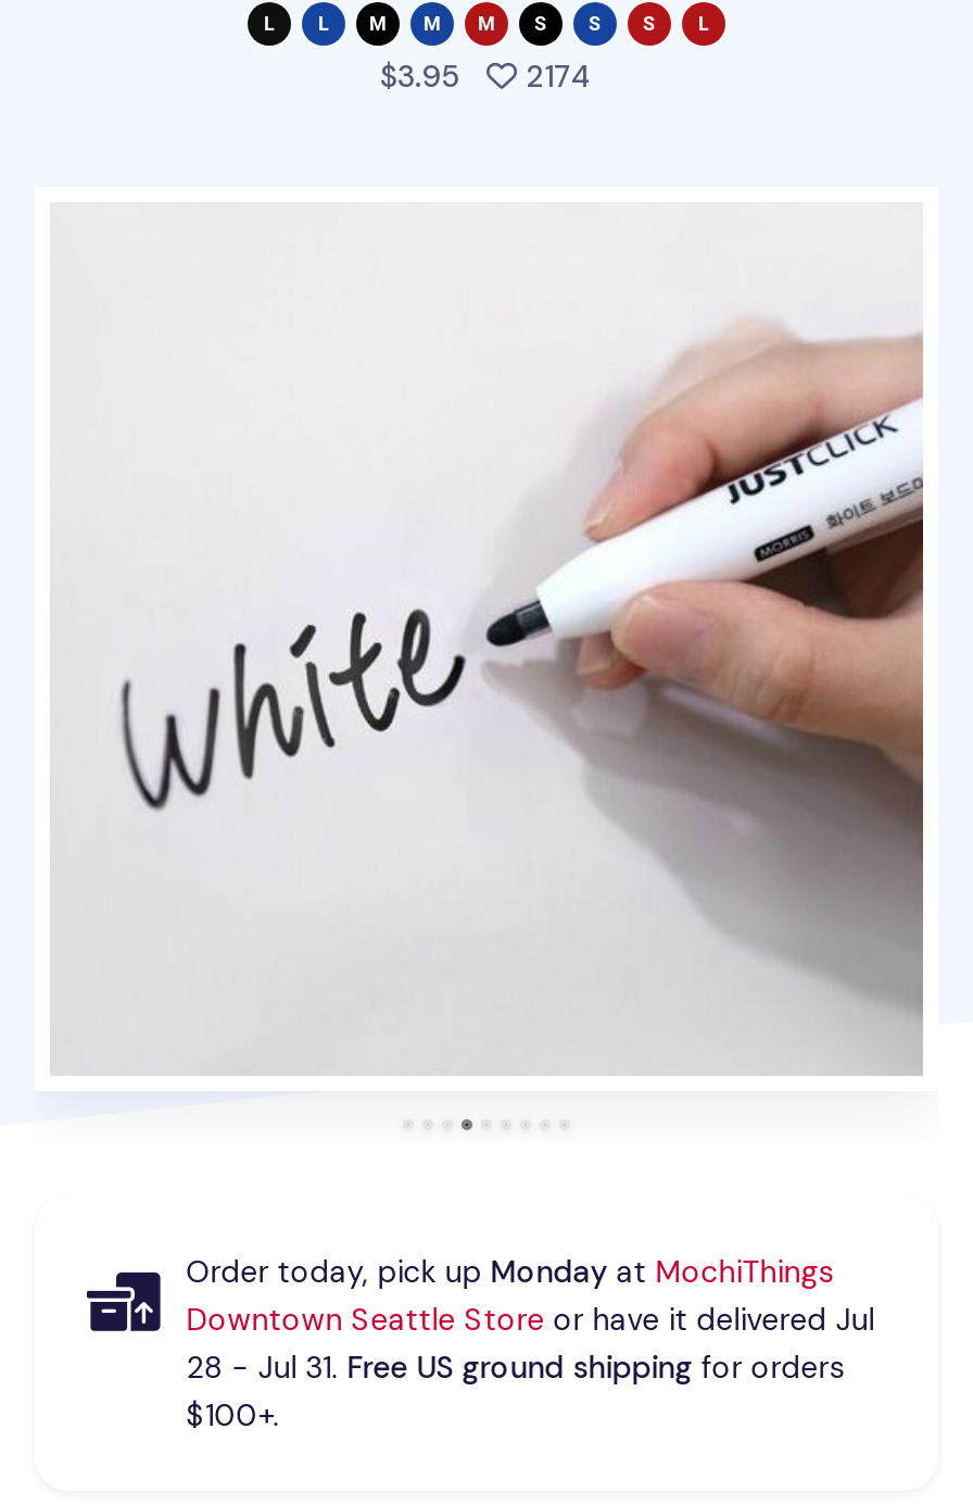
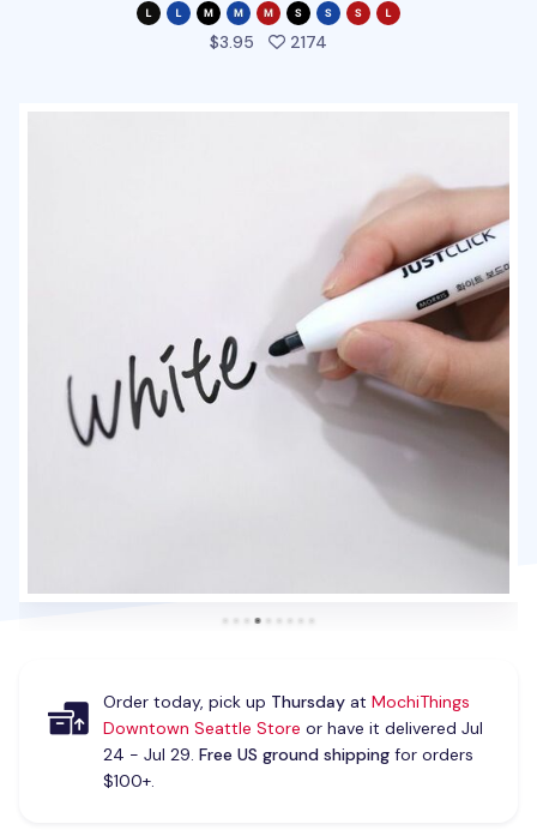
- Order today, pick up Monday at MochiThings
+ Order today, pick up Thursday at MochiThings

- 28 - Jul 31. Free US ground shipping for orders
+ 24 - Jul 29. Free US ground shipping for orders
